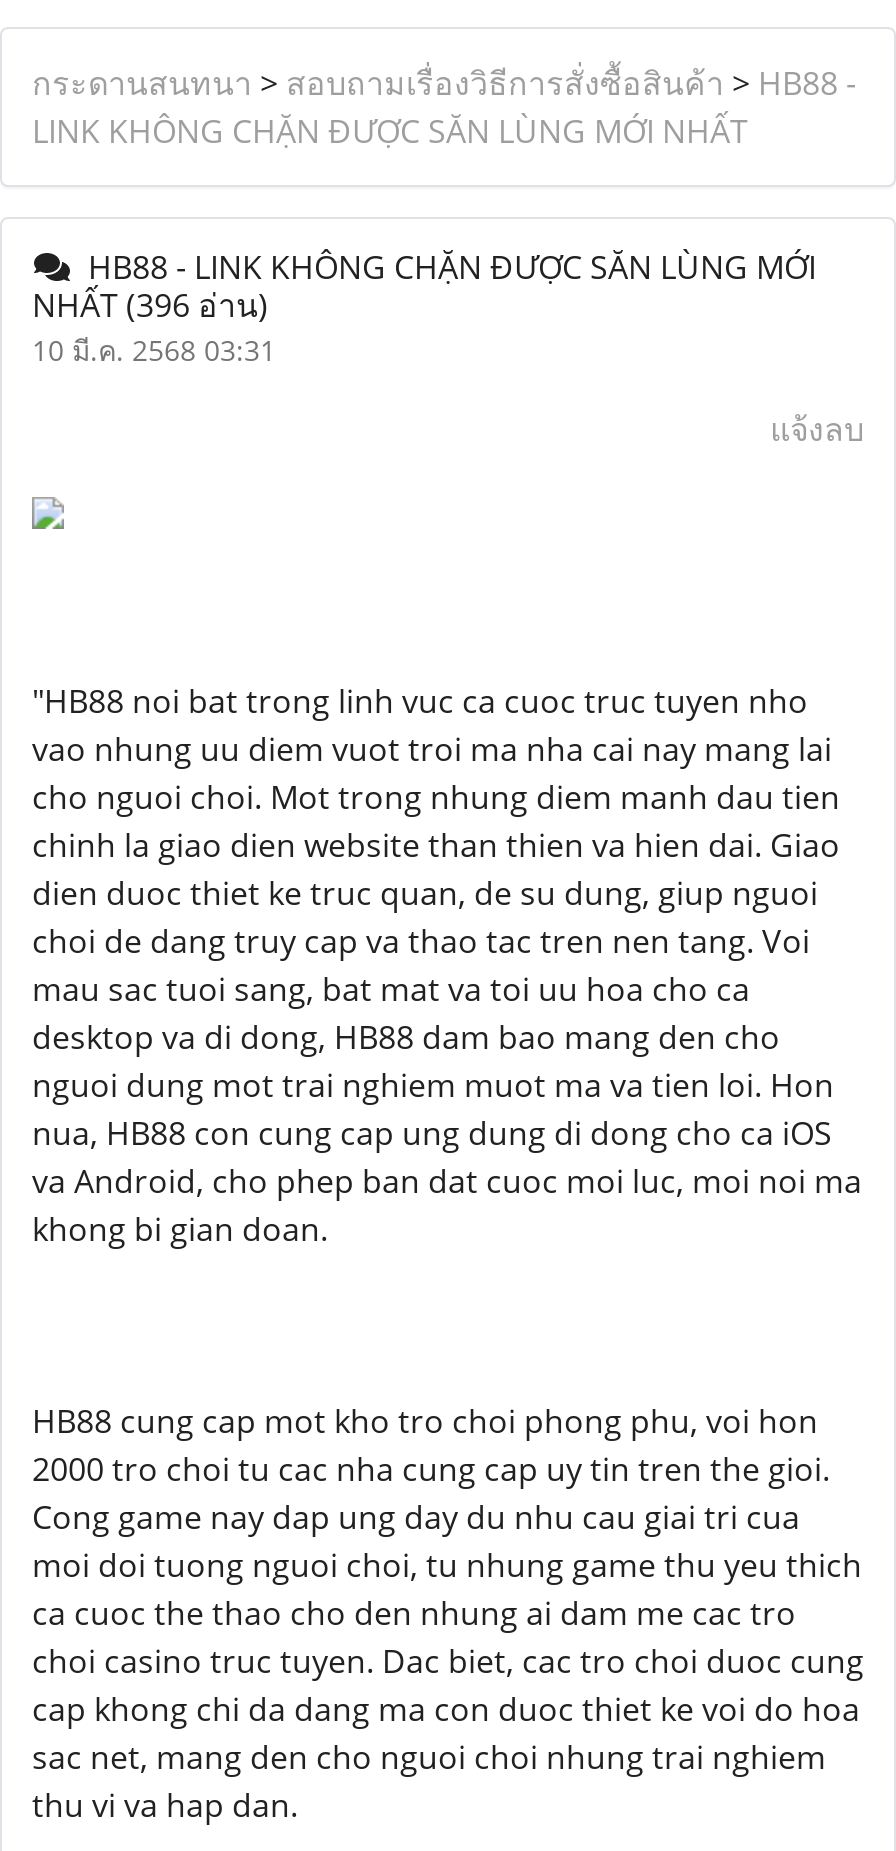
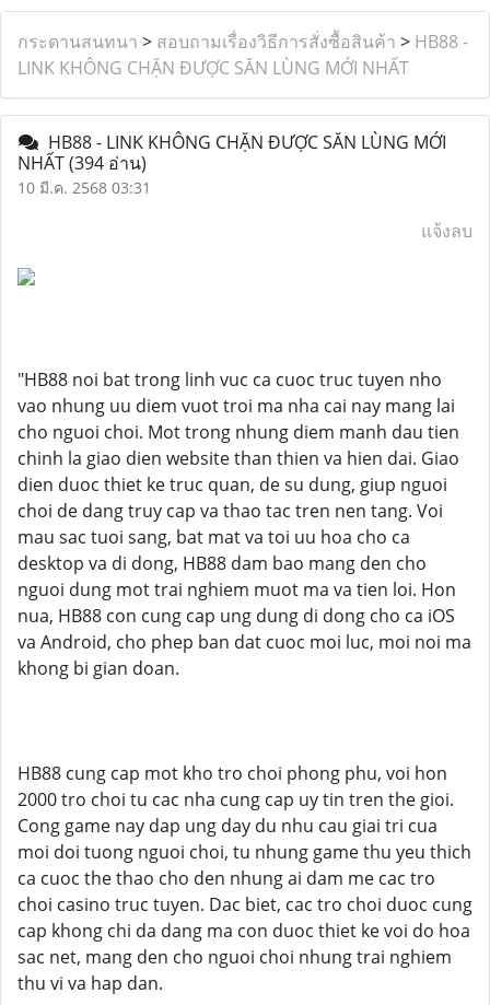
- NHẤT (396 อ่าน)
+ NHẤT (394 อ่าน)
